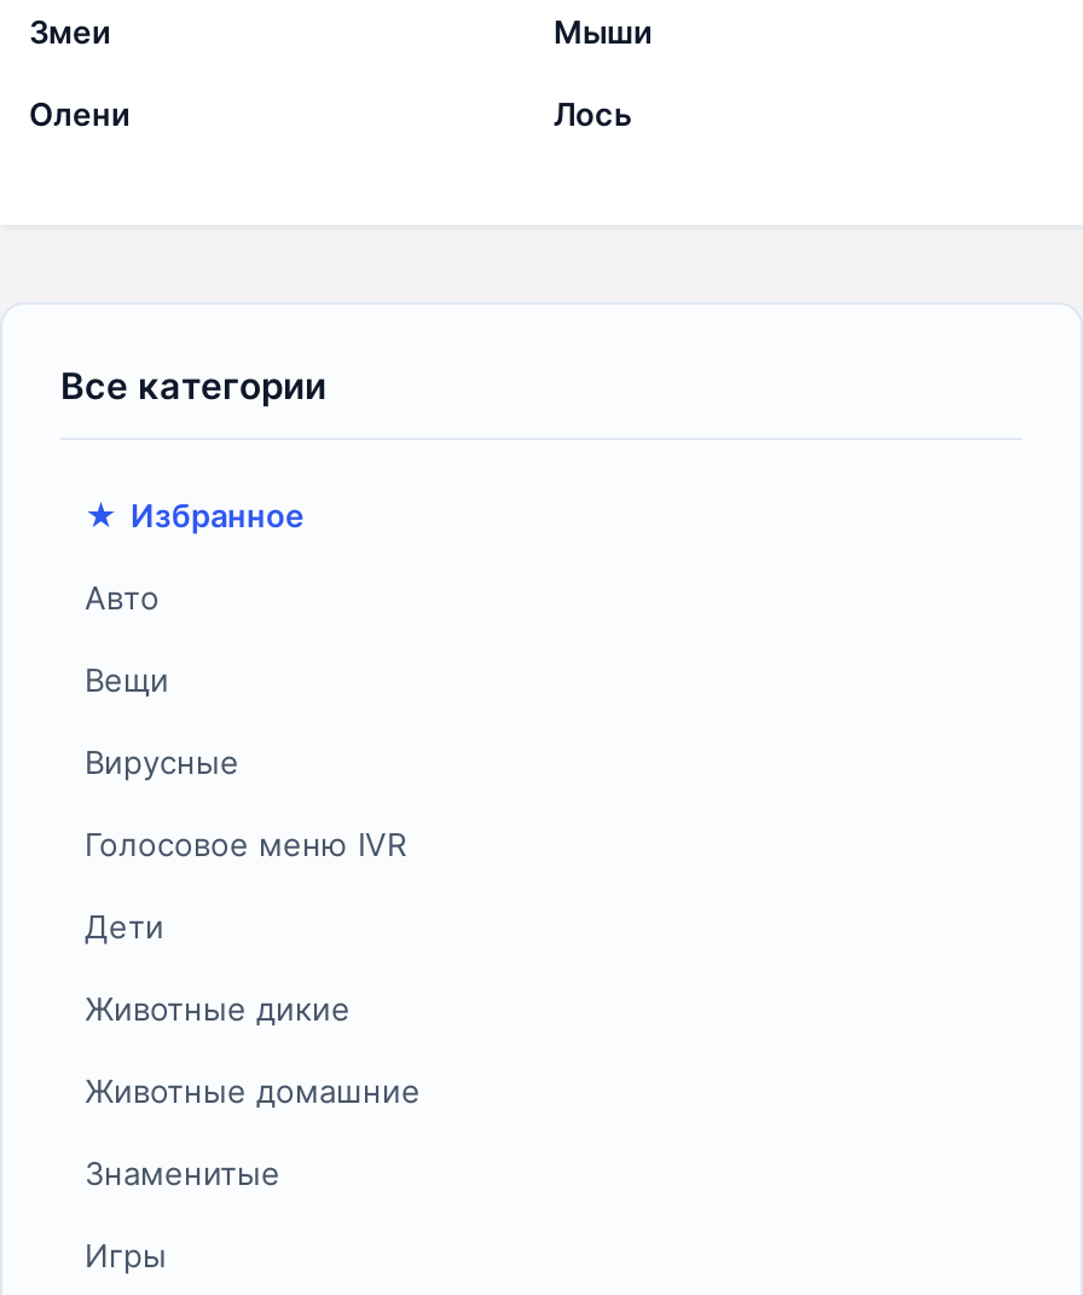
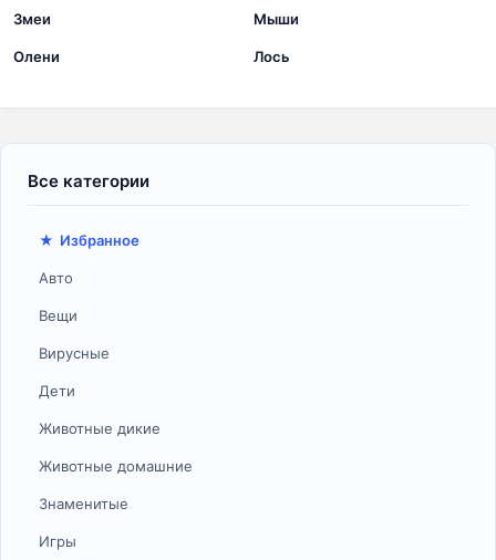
- Голосовое меню IVR
